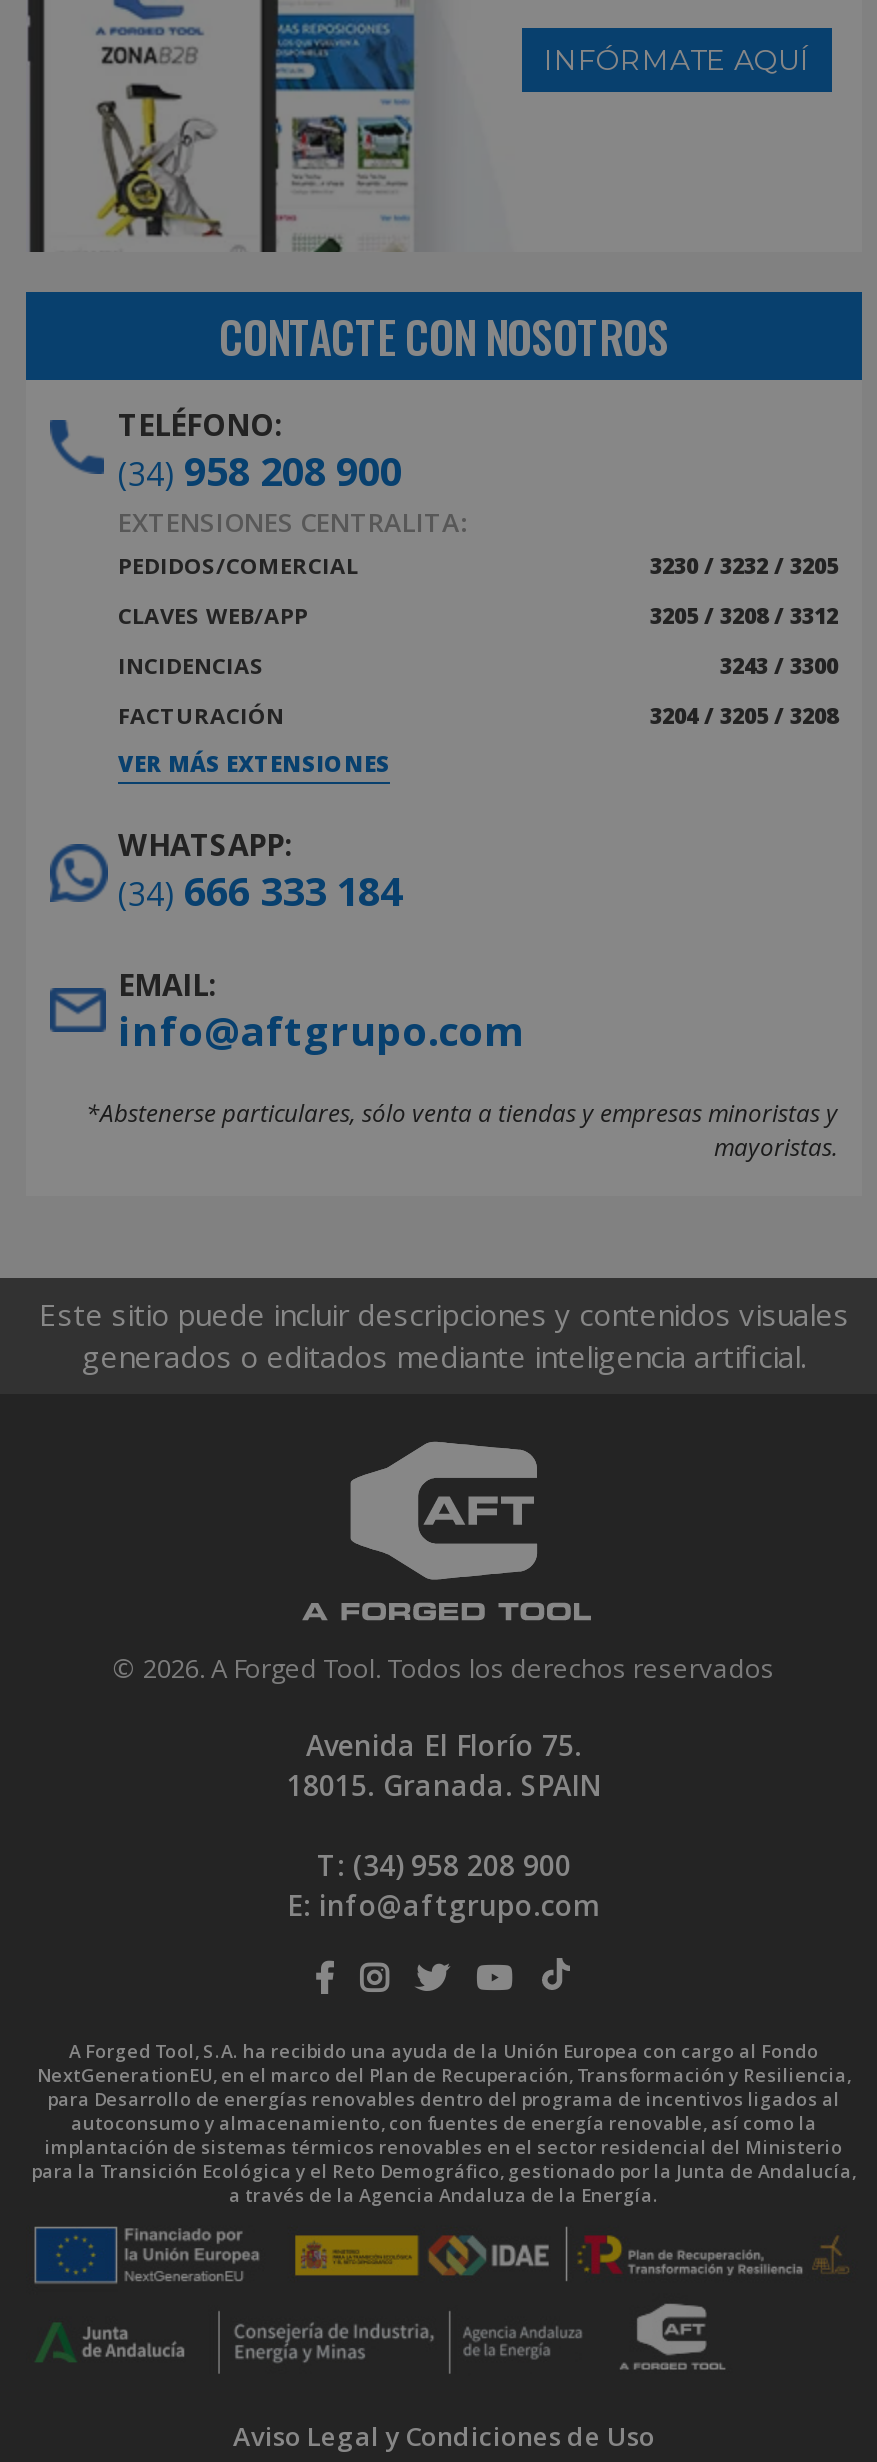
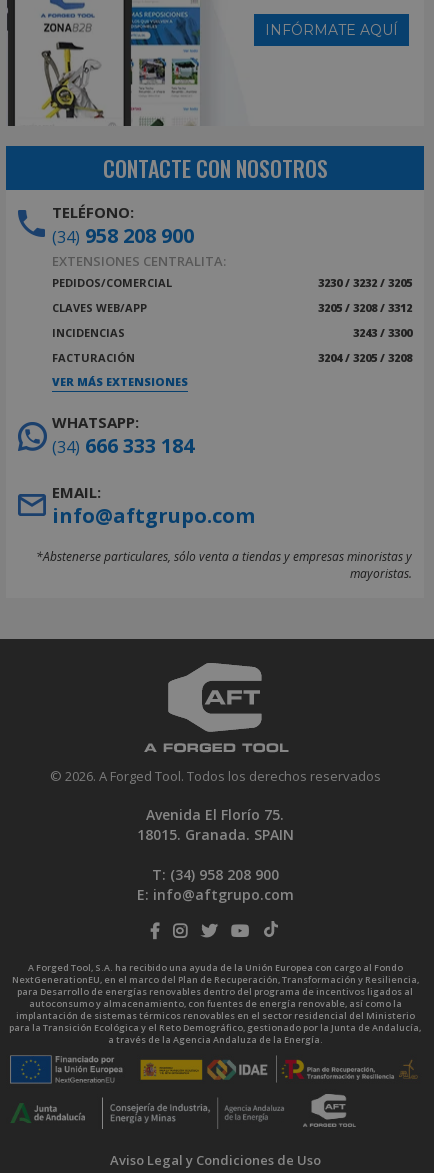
- Este sitio puede incluir descripciones y contenidos visuales
- generados o editados mediante inteligencia artificial.
